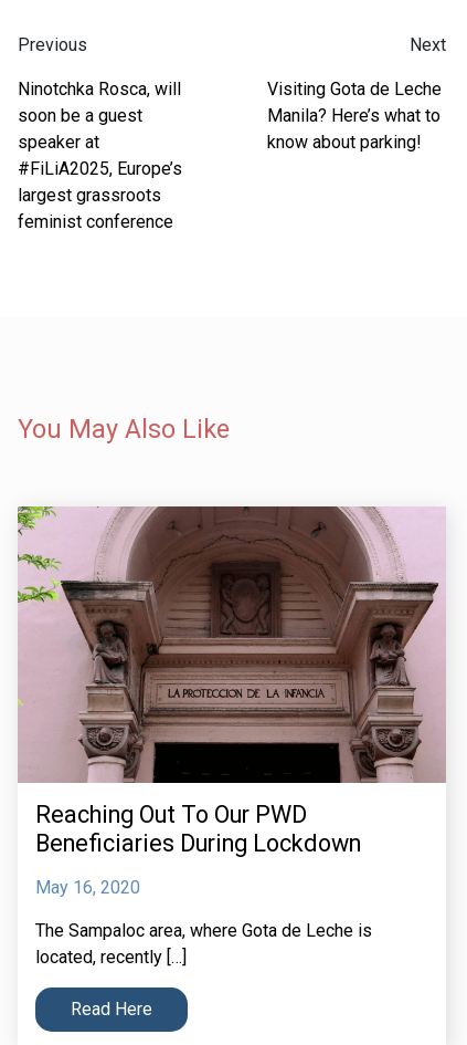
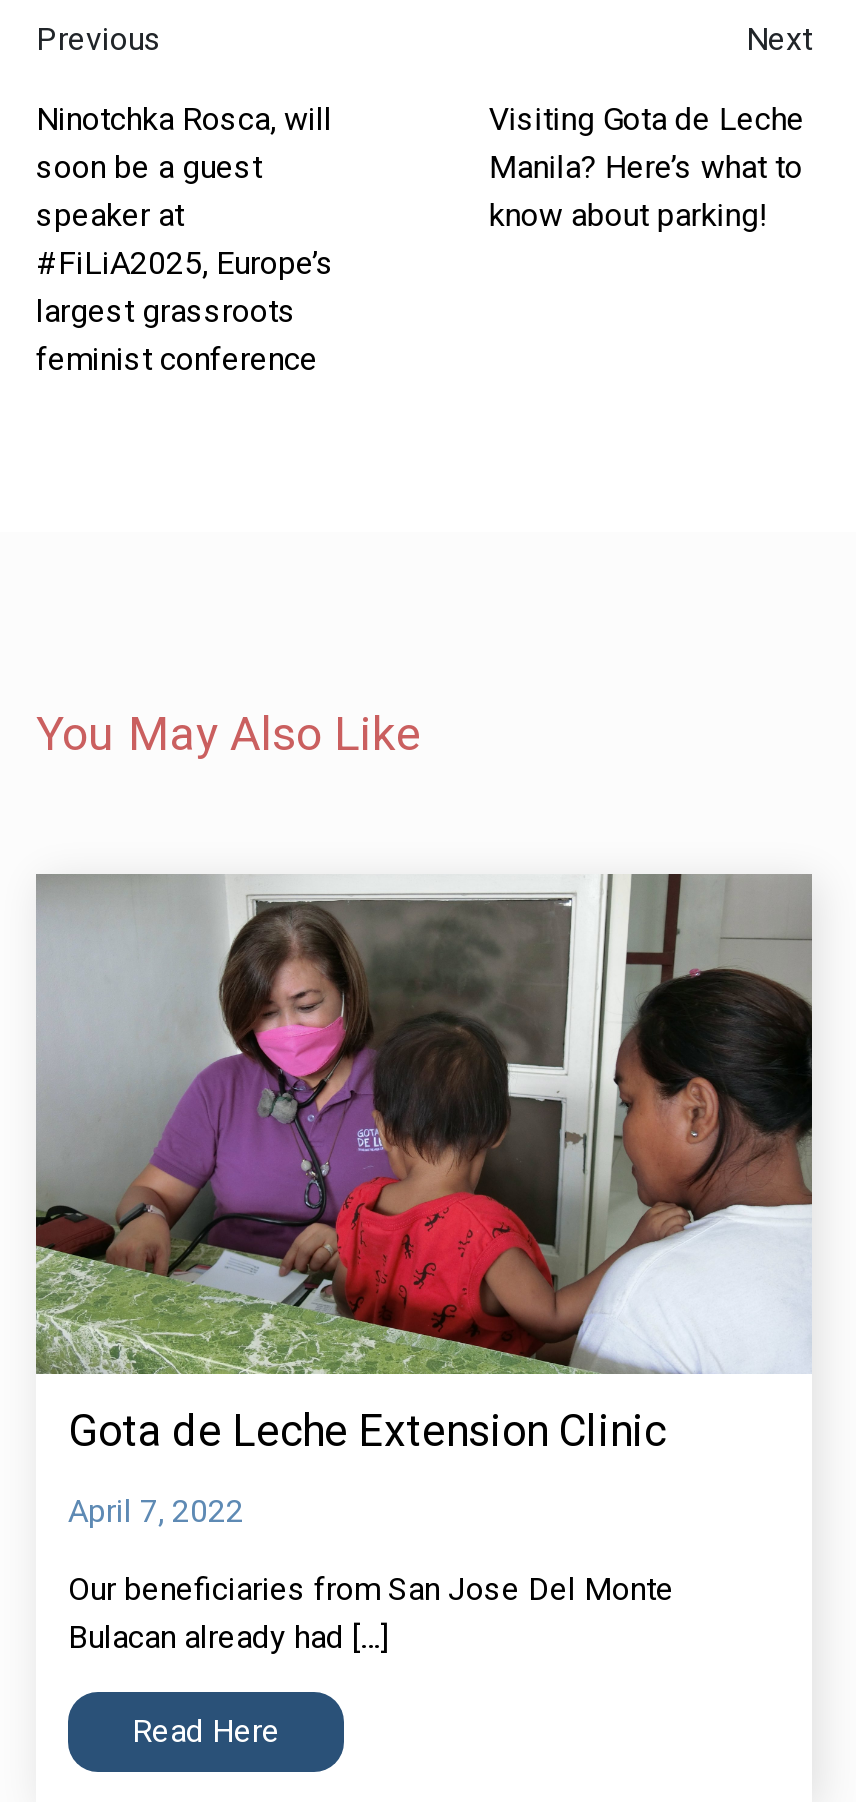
- [image]
- Reaching Out To Our PWD
- Beneficiaries During Lockdown
+ [image]
+ Gota de Leche Extension Clinic

- May 16, 2020
+ April 7, 2022

- The Sampaloc area, where Gota de Leche is
- located, recently […]
+ Our beneficiaries from San Jose Del Monte
+ Bulacan already had […]
